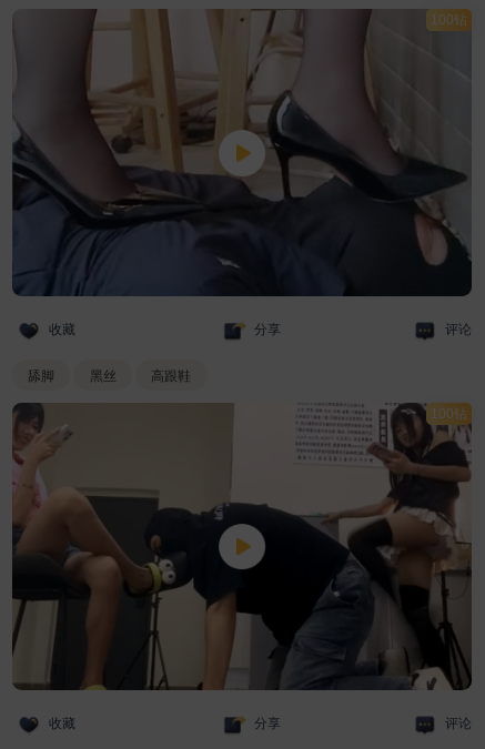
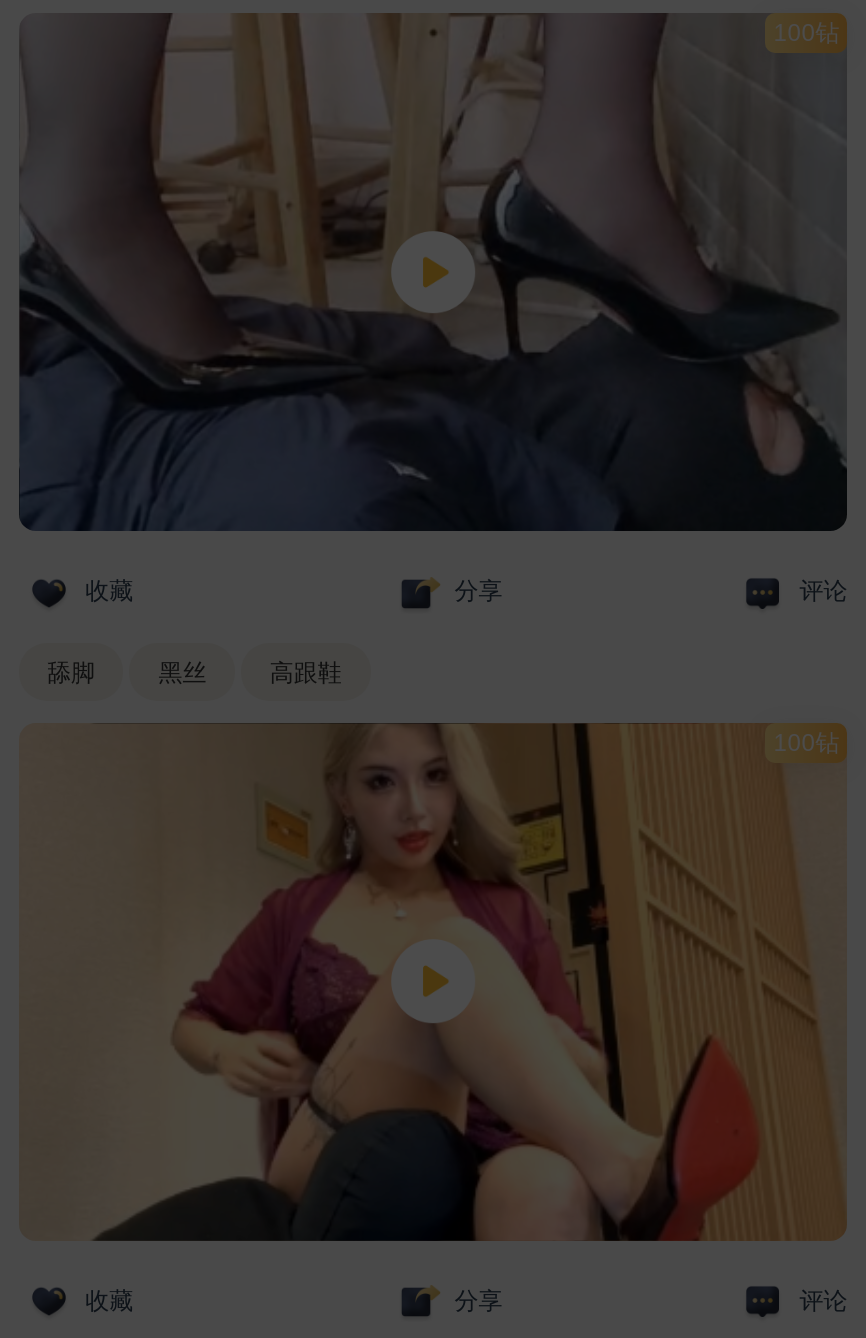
- [image]
+ [image]
